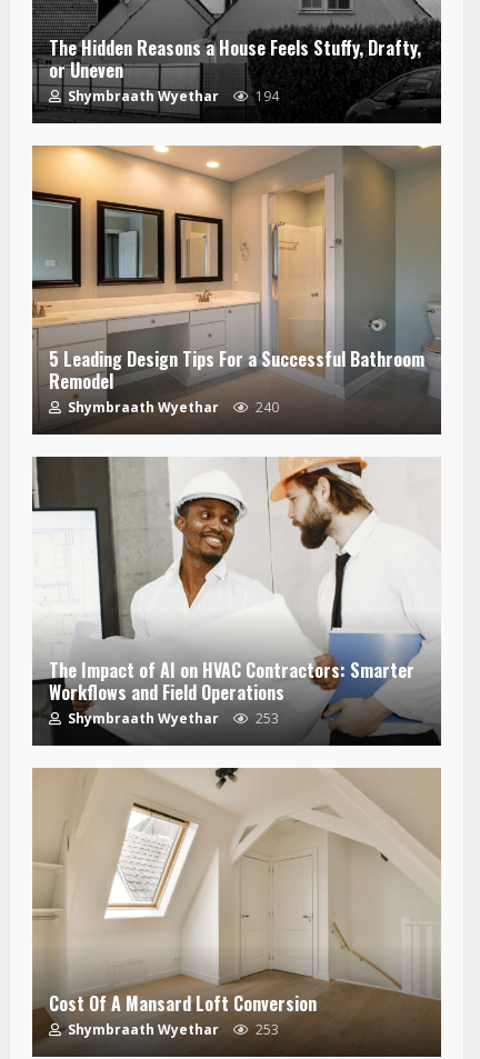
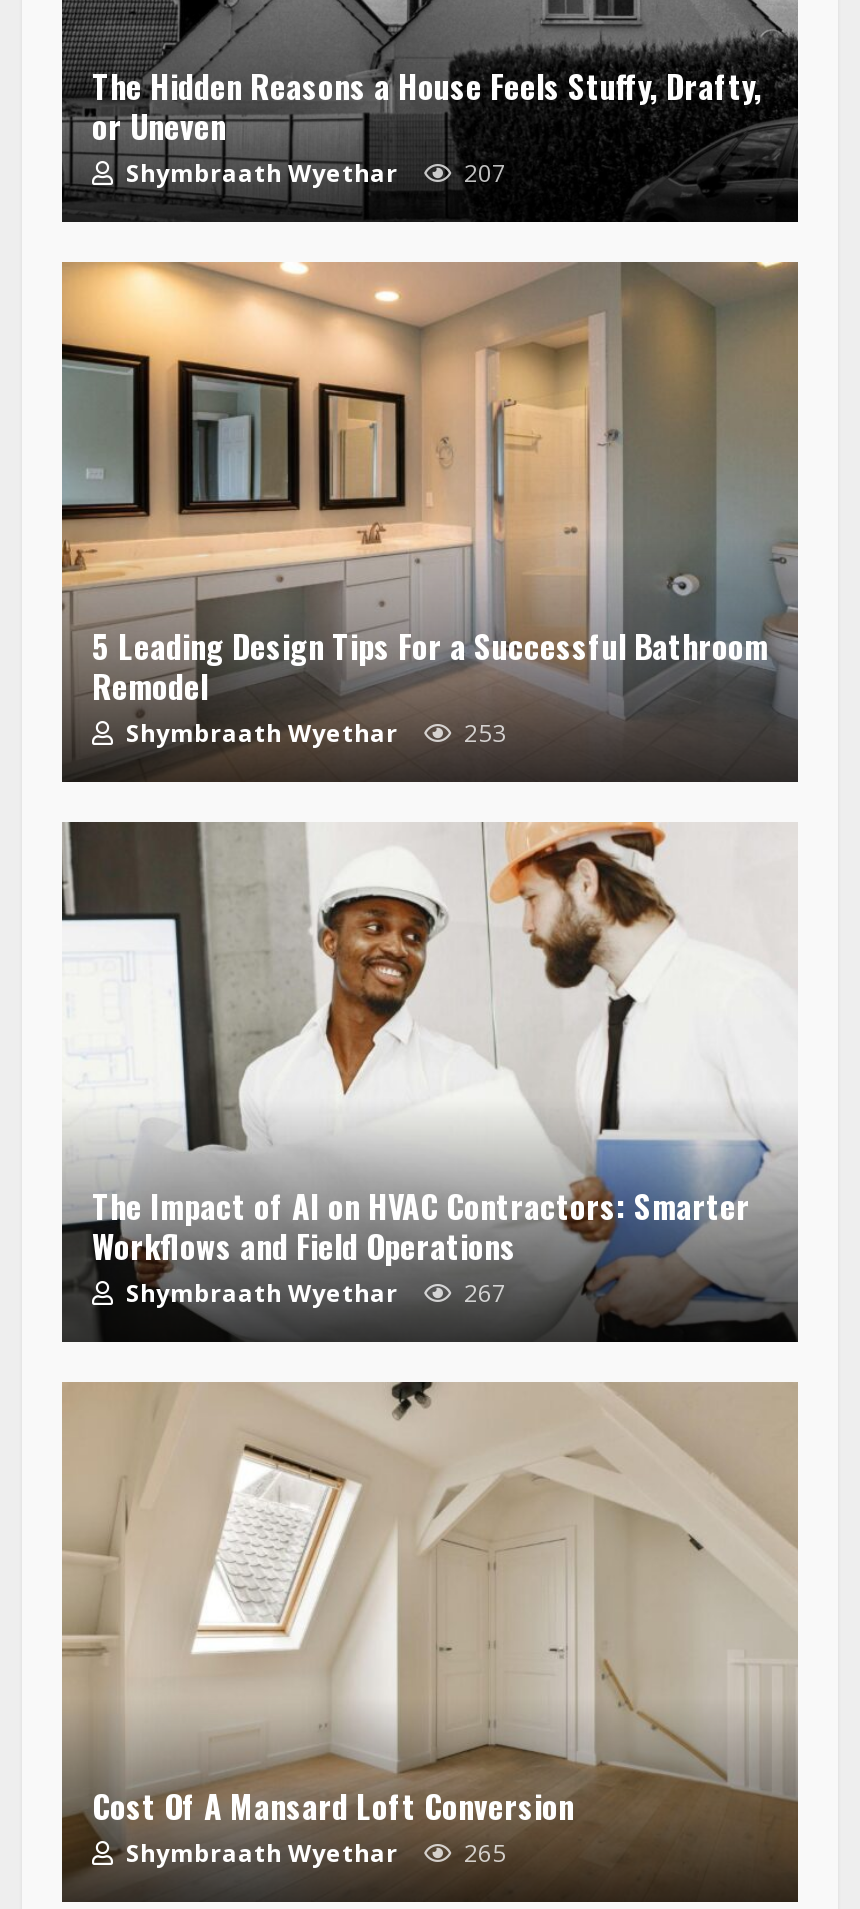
- Shymbraath Wyethar 194
+ Shymbraath Wyethar 207

- Shymbraath Wyethar 240
+ Shymbraath Wyethar 253

- Shymbraath Wyethar 253
+ Shymbraath Wyethar 267

- Shymbraath Wyethar 253
+ Shymbraath Wyethar 265
